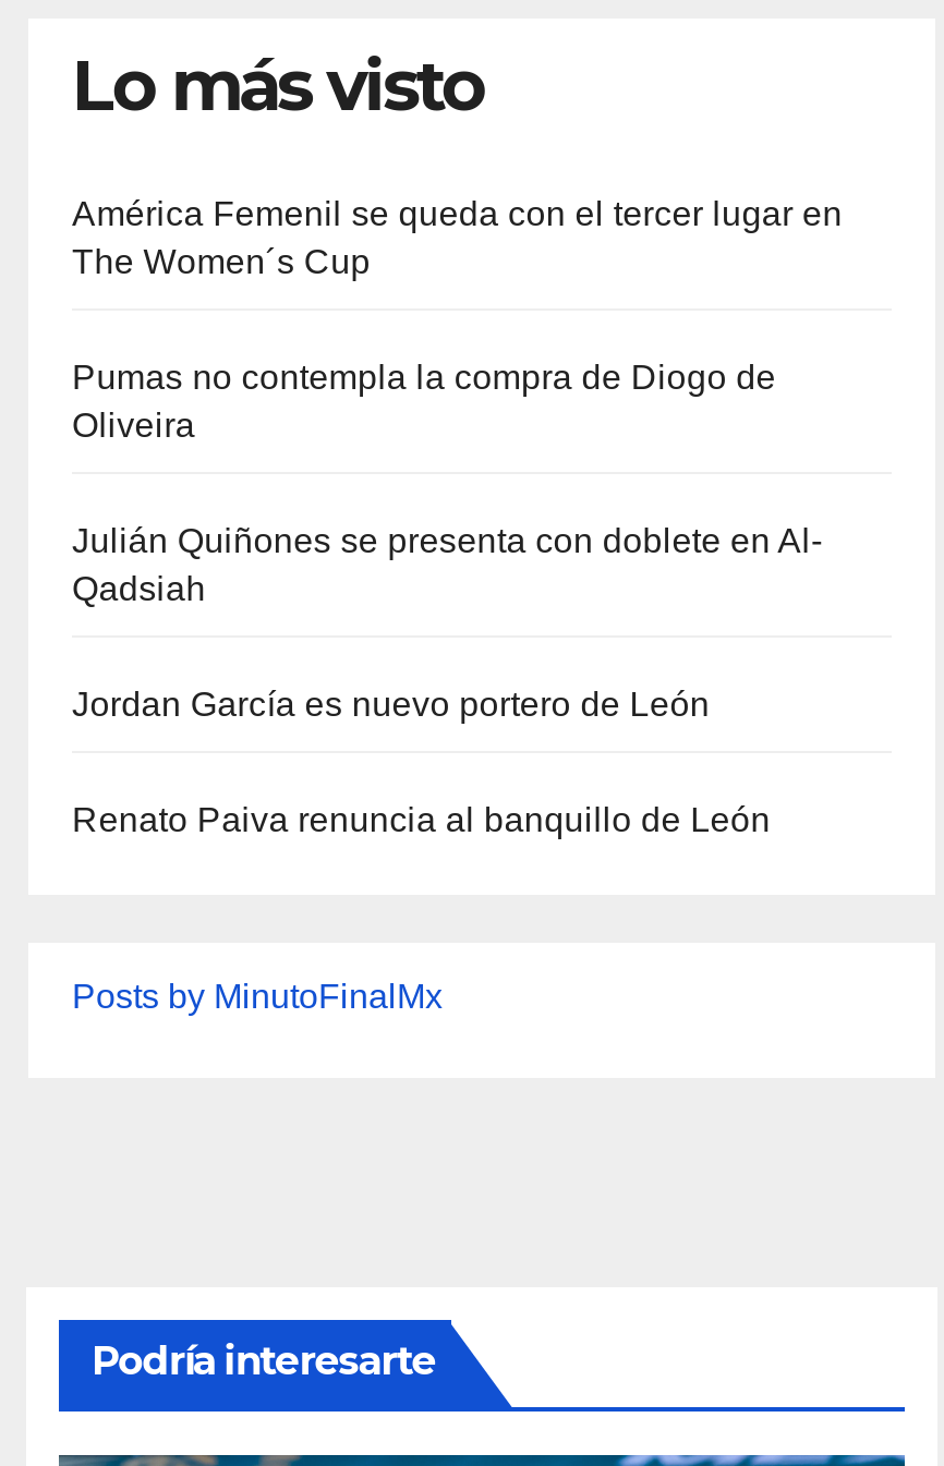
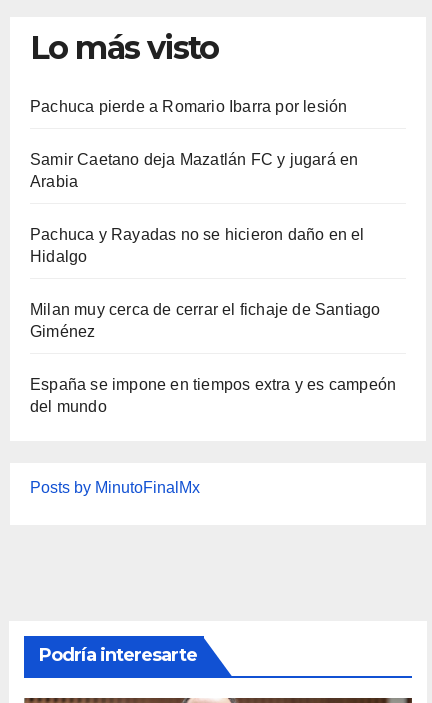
- América Femenil se queda con el tercer lugar en
- The Women´s Cup
+ Pachuca pierde a Romario Ibarra por lesión

- Pumas no contempla la compra de Diogo de
- Oliveira
+ Samir Caetano deja Mazatlán FC y jugará en
+ Arabia

- Julián Quiñones se presenta con doblete en Al-
- Qadsiah
+ Pachuca y Rayadas no se hicieron daño en el
+ Hidalgo

- Jordan García es nuevo portero de León
+ Milan muy cerca de cerrar el fichaje de Santiago
+ Giménez

- Renato Paiva renuncia al banquillo de León
+ España se impone en tiempos extra y es campeón
+ del mundo
